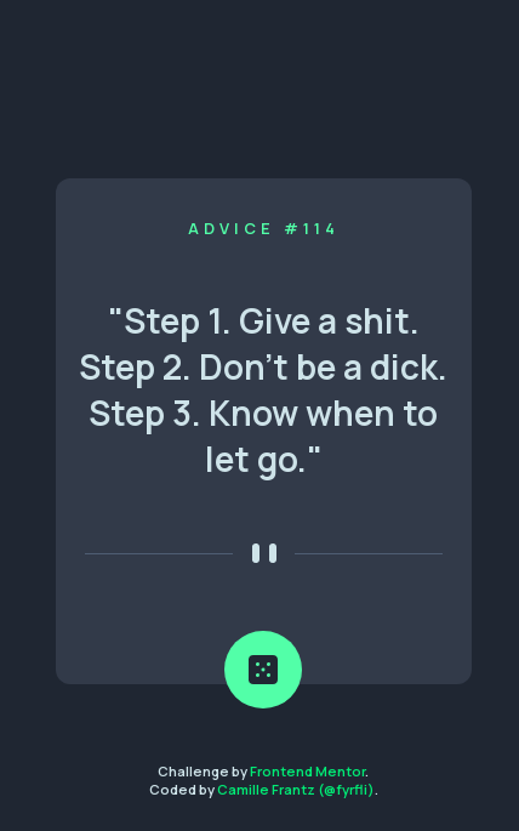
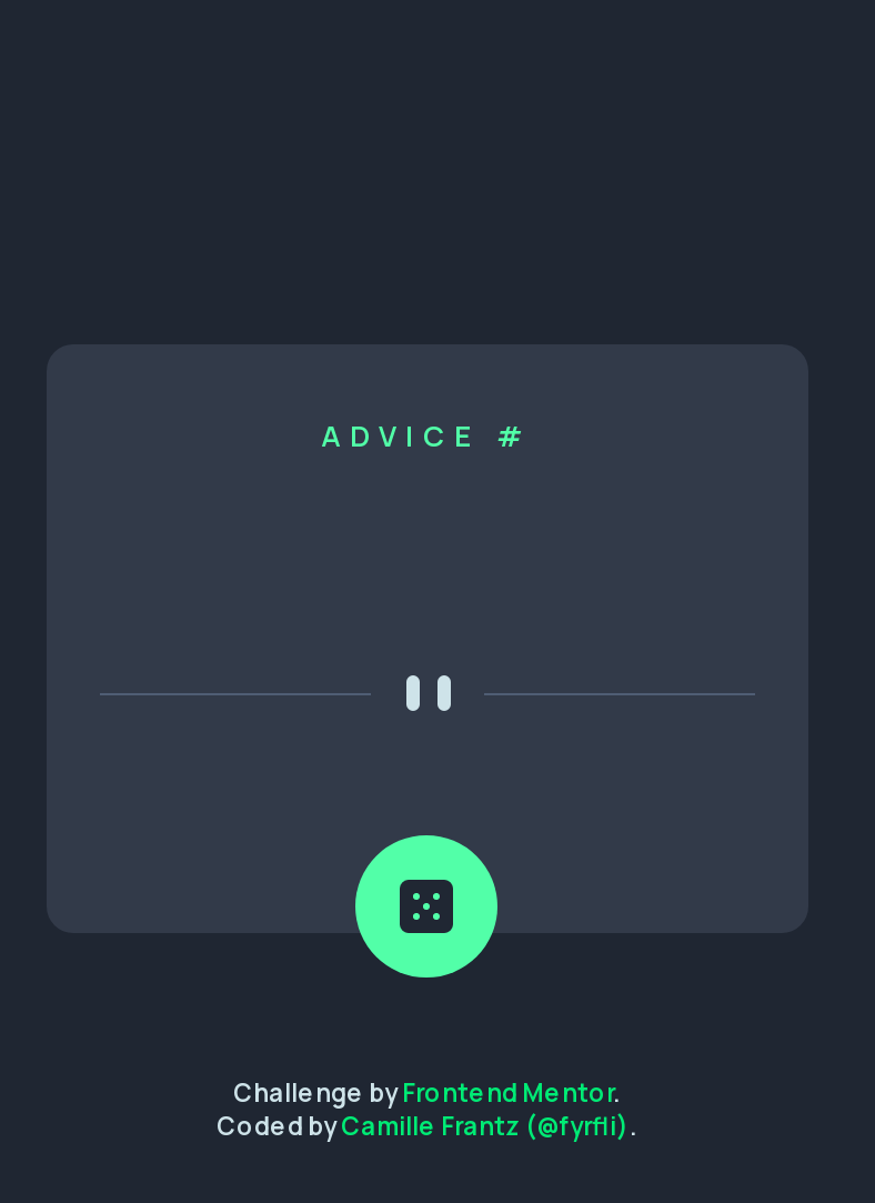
- ADVICE #114
- "Step 1. Give a shit.
- Step 2. Don't be a dick.
- Step 3. Know when to
- let go."
+ ADVICE #
